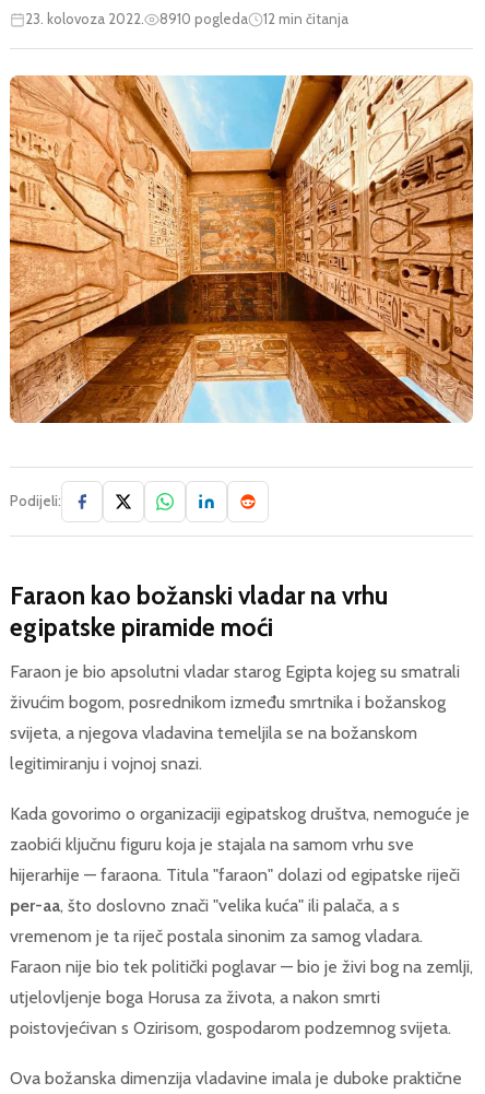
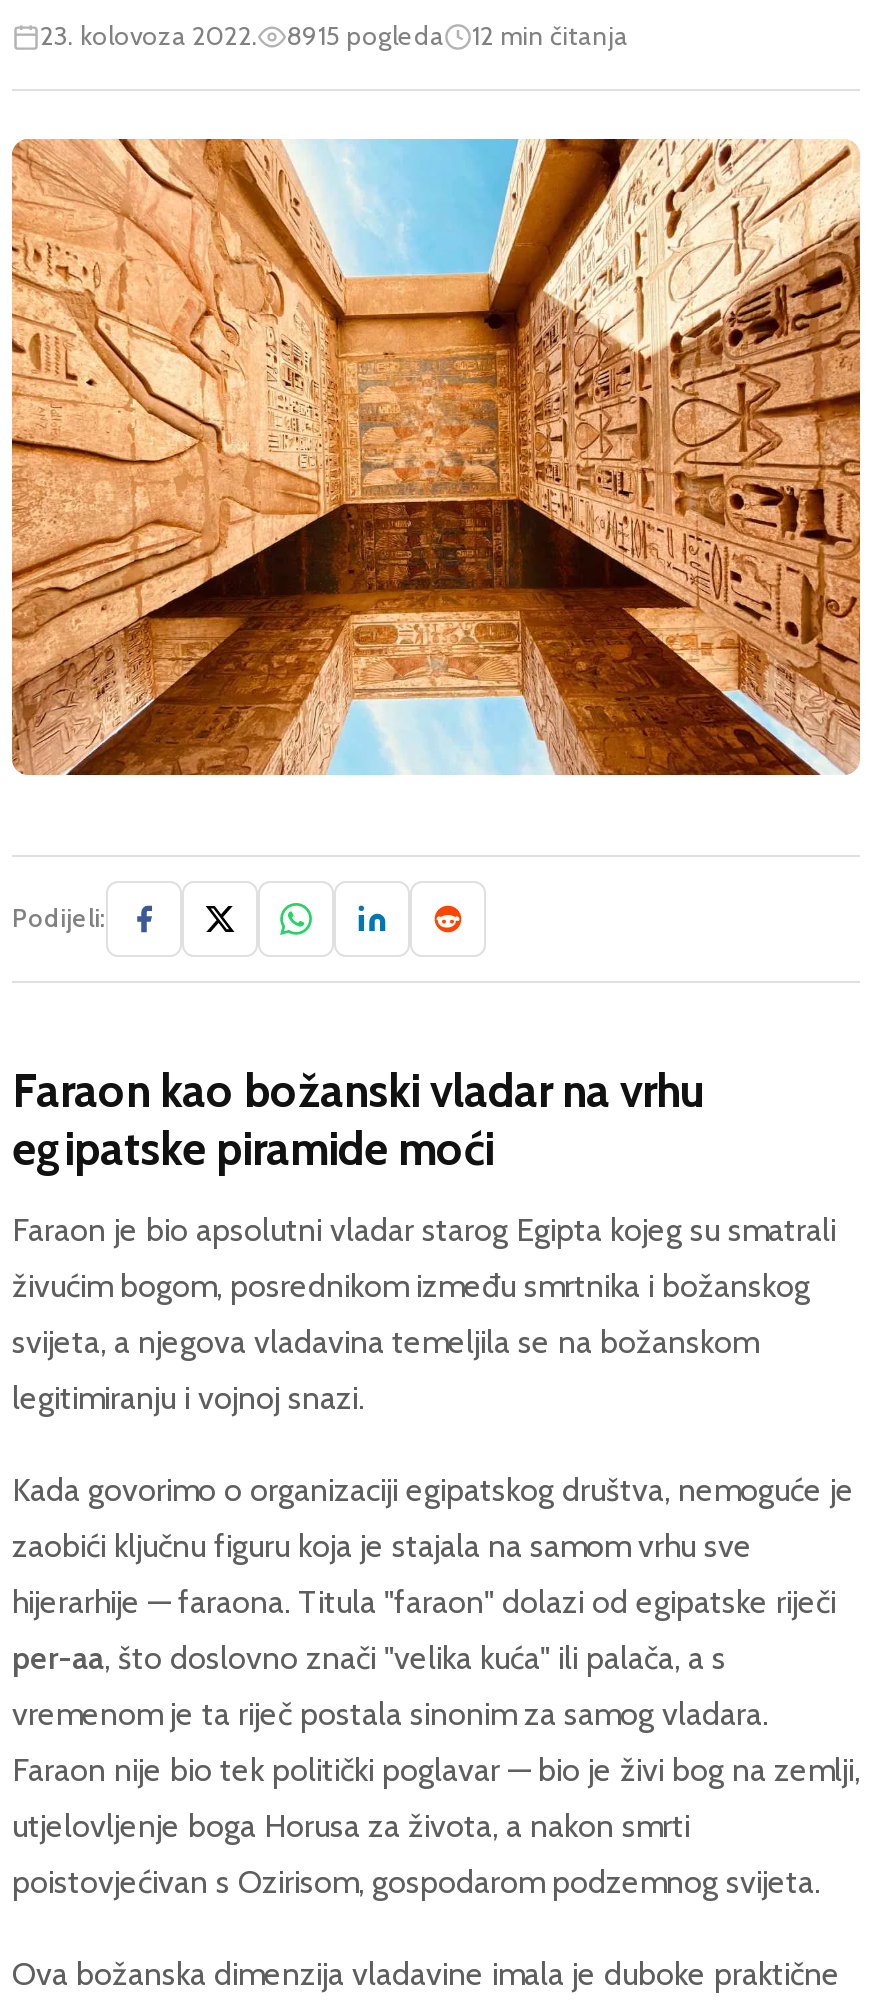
- 23. kolovoza 2022. 8910 pogleda 12 min čitanja
+ 23. kolovoza 2022. 8915 pogleda 12 min čitanja
